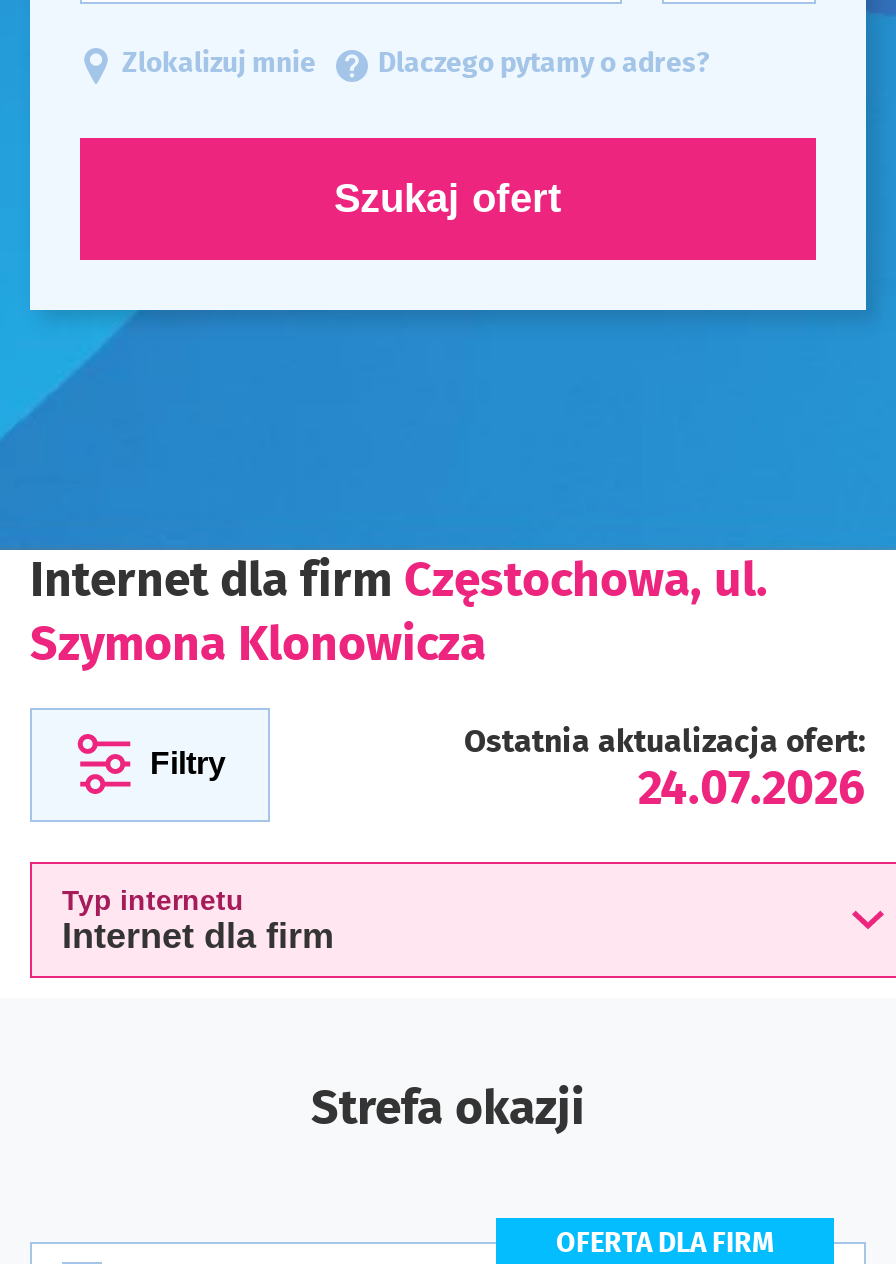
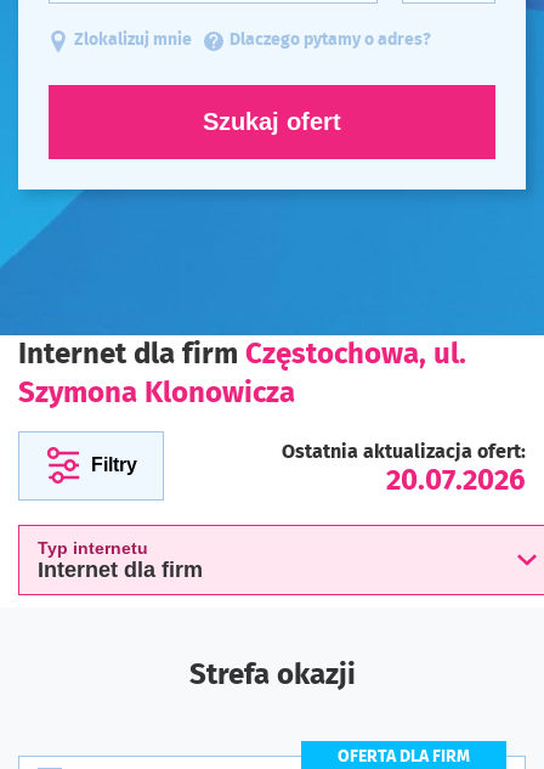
- 24.07.2026
+ 20.07.2026
